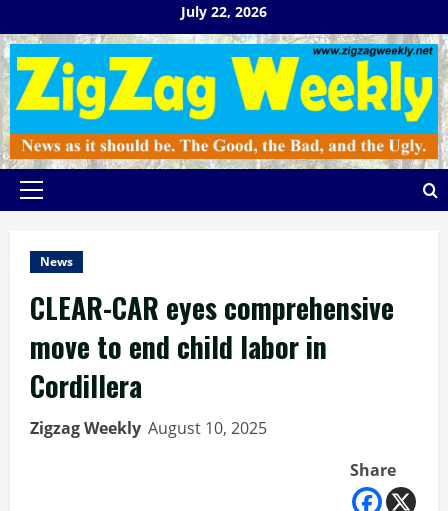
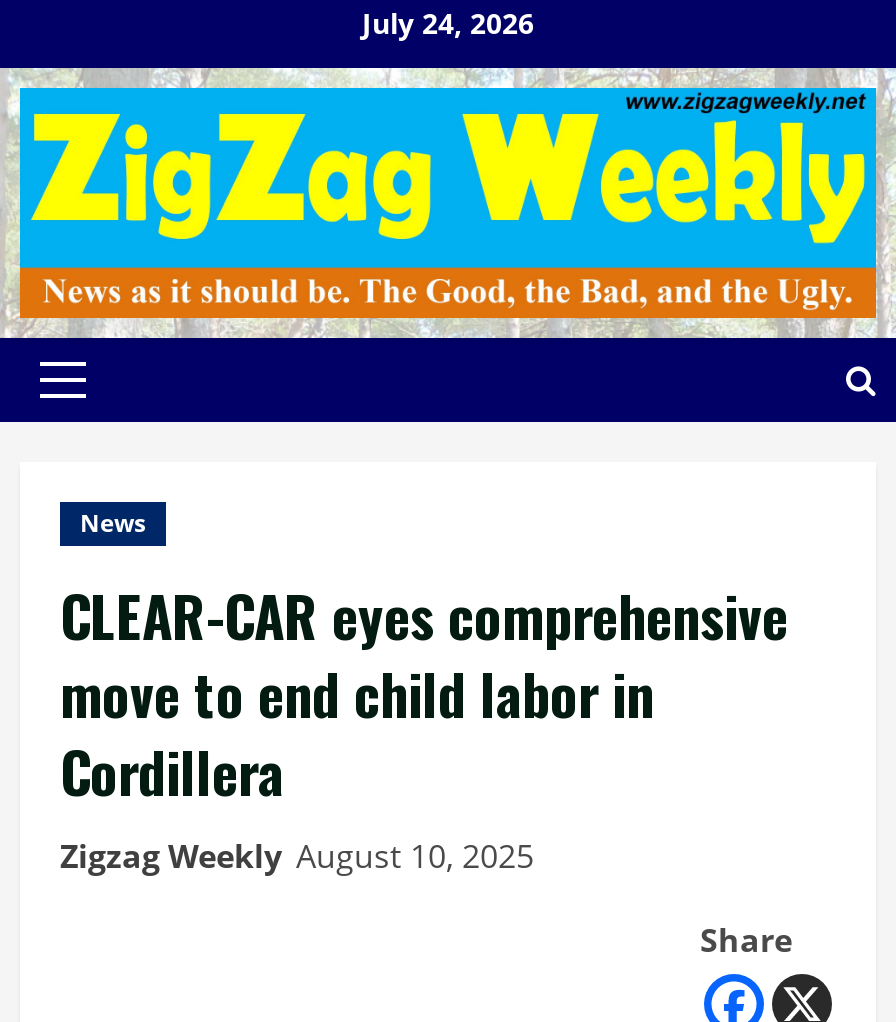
- July 22, 2026
+ July 24, 2026
